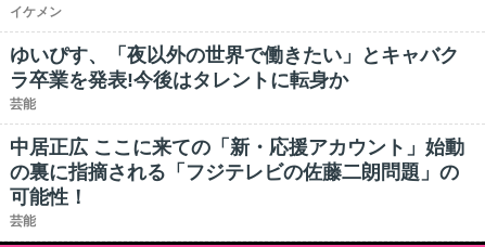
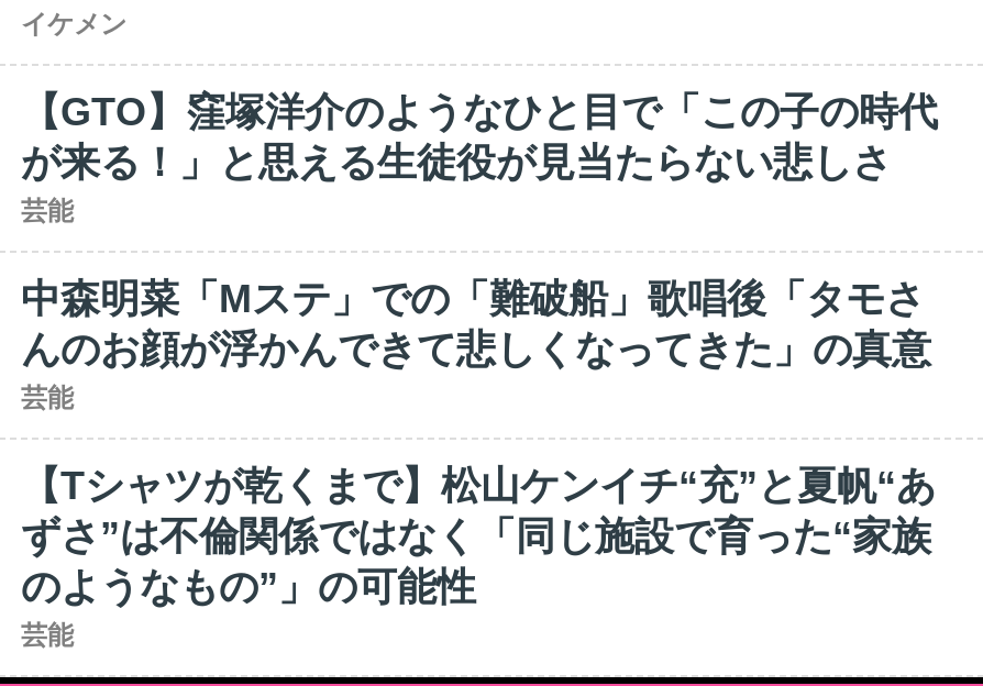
- ゆいぴす、「夜以外の世界で働きたい」とキャバク
- ラ卒業を発表!今後はタレントに転身か
+ 【GTO】窪塚洋介のようなひと目で「この子の時代
+ が来る！」と思える生徒役が見当たらない悲しさ

- 中居正広 ここに来ての「新・応援アカウント」始動
- の裏に指摘される「フジテレビの佐藤二朗問題」の
- 可能性！
+ 中森明菜「Mステ」での「難破船」歌唱後「タモさ
+ んのお顔が浮かんできて悲しくなってきた」の真意
+ 芸能
+ 【Tシャツが乾くまで】松山ケンイチ“充”と夏帆“あ
+ ずさ”は不倫関係ではなく「同じ施設で育った“家族
+ のようなもの”」の可能性
